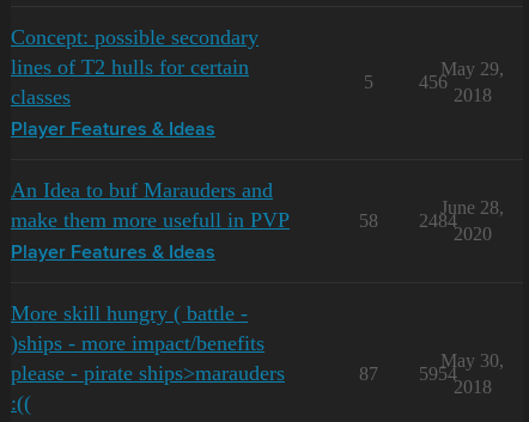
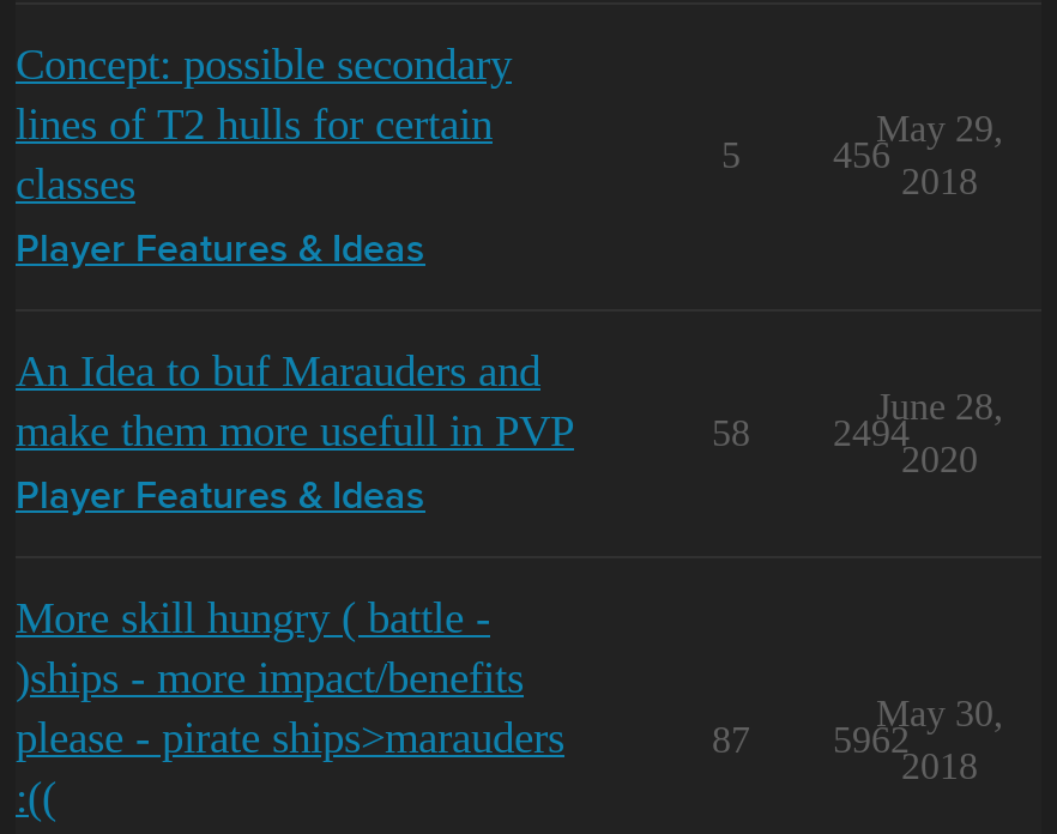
- 2484
+ 2494

- 5954
+ 5962
